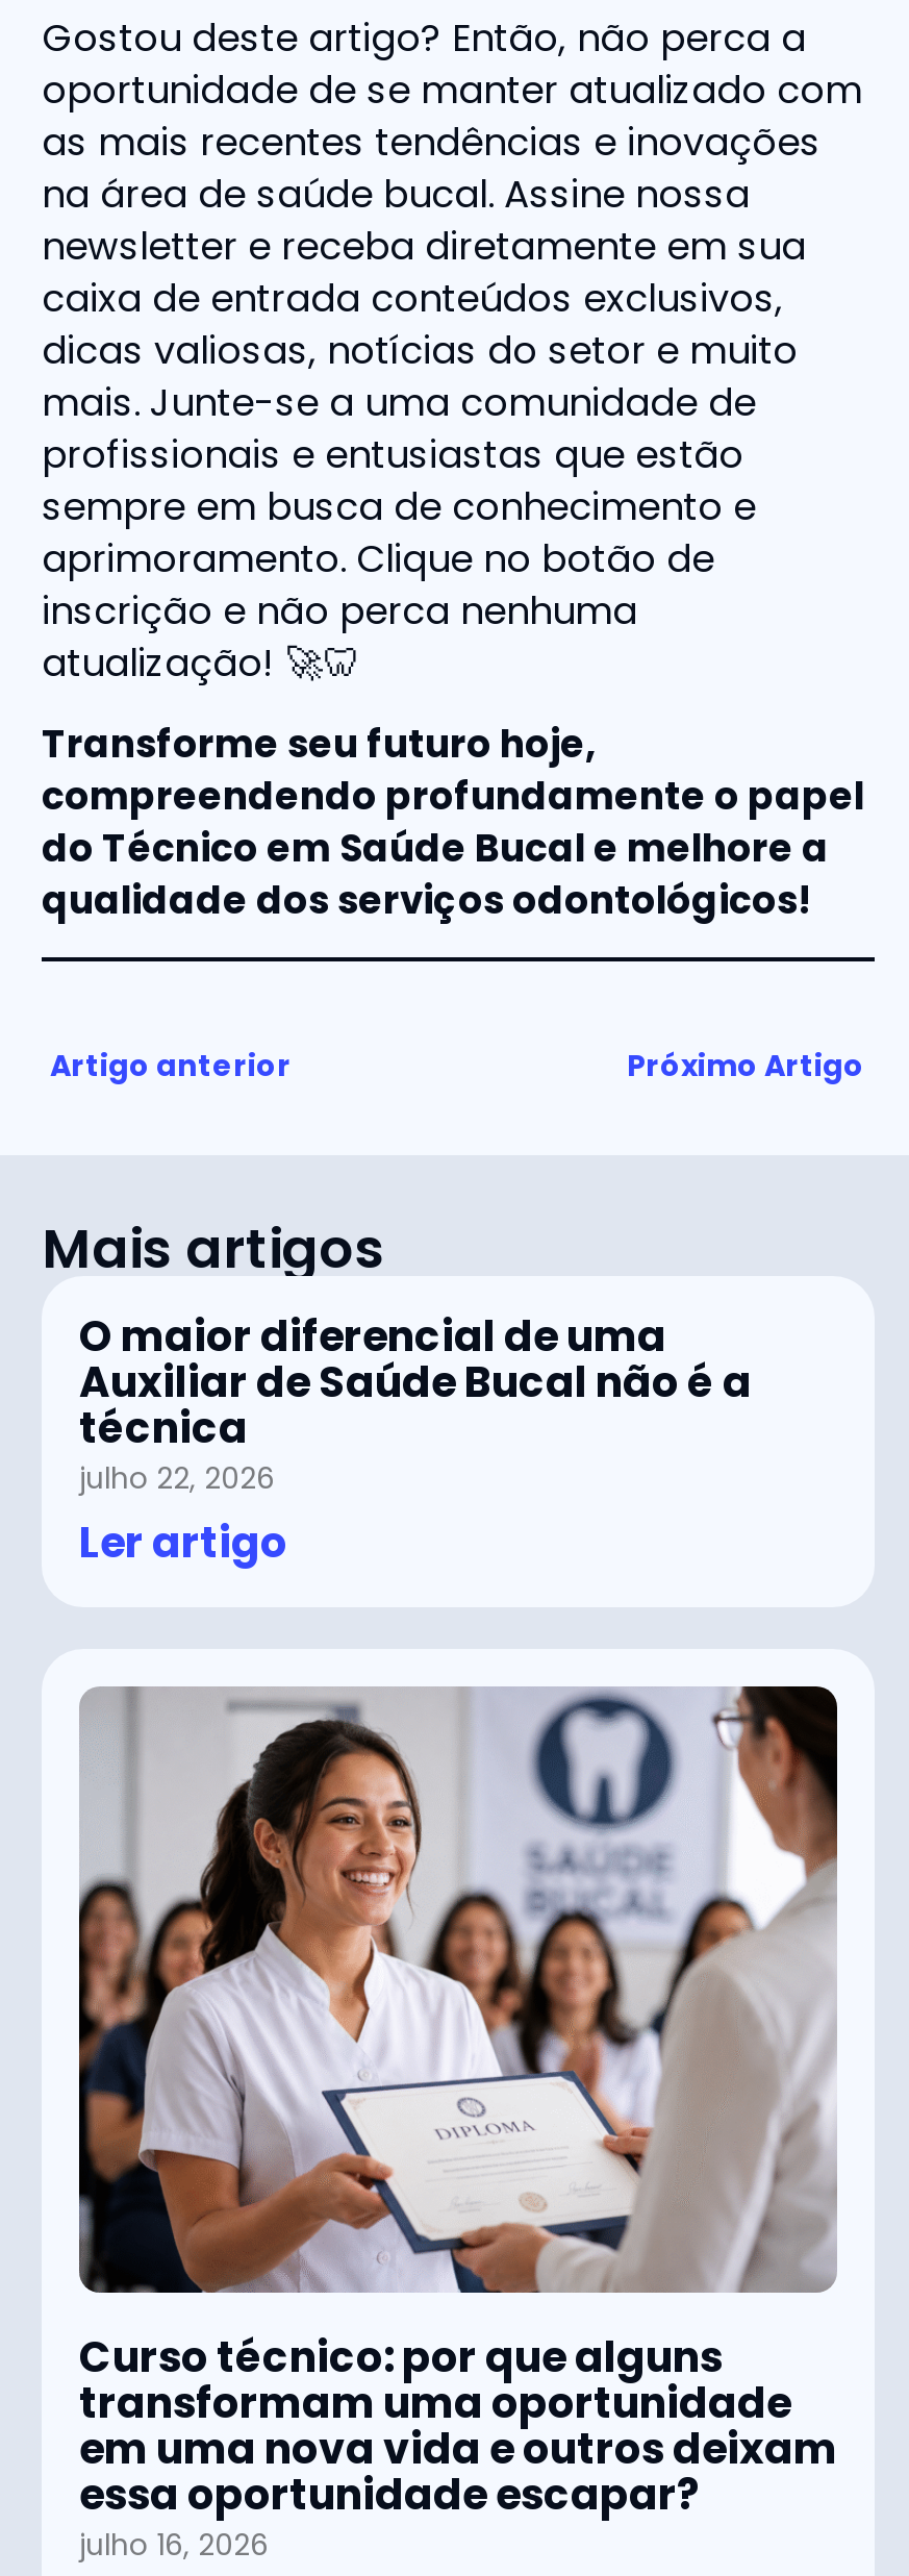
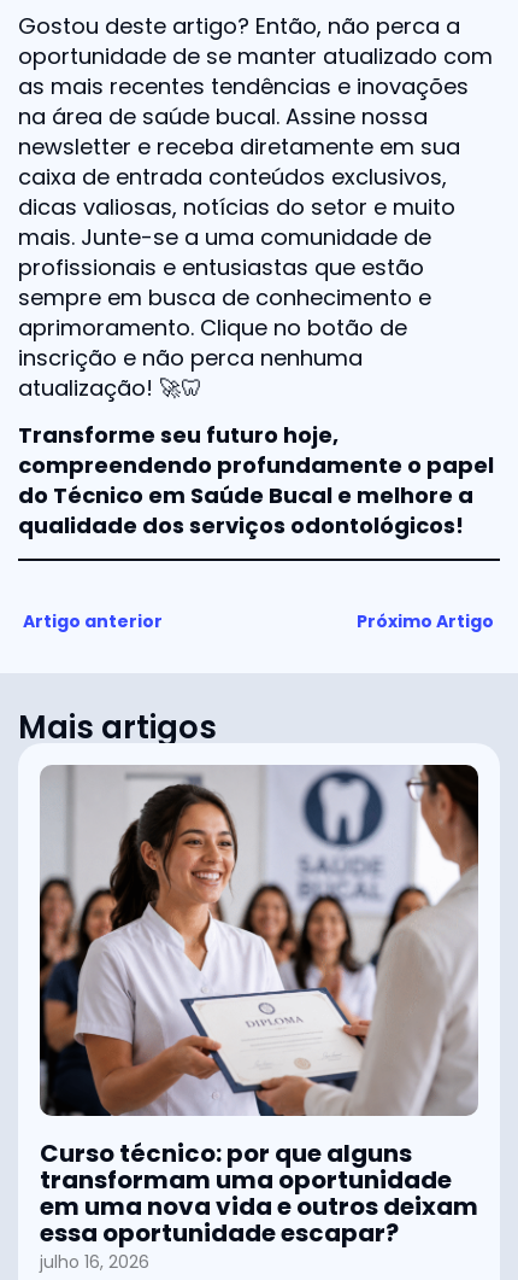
- O maior diferencial de uma
- Auxiliar de Saúde Bucal não é a
- técnica
- julho 22, 2026
- Ler artigo
